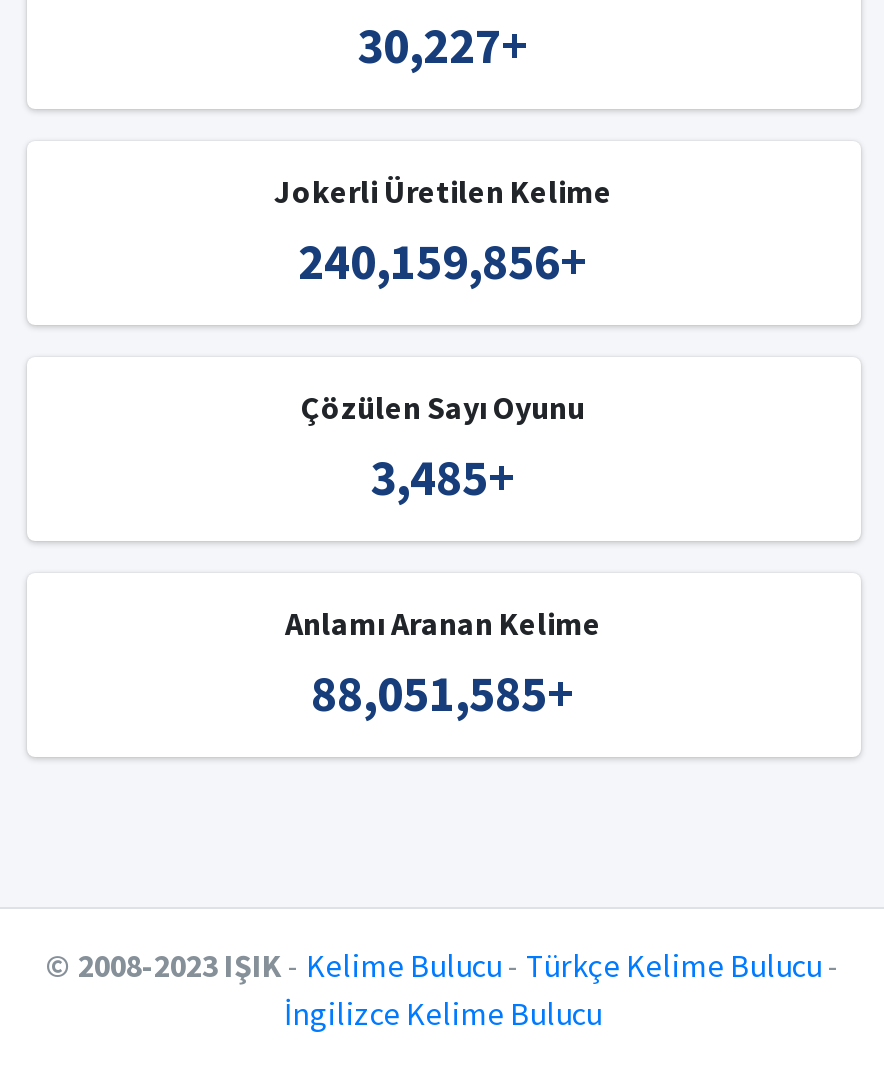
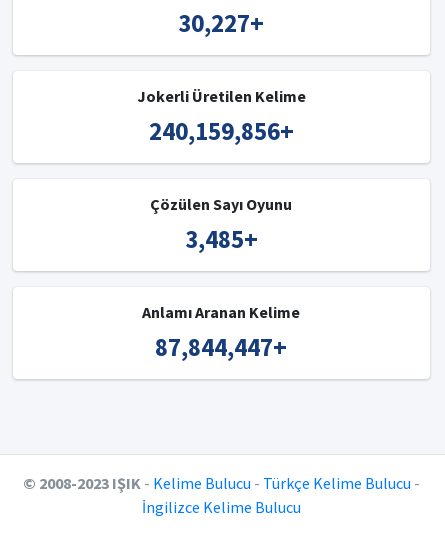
- 88,051,585+
+ 87,844,447+
